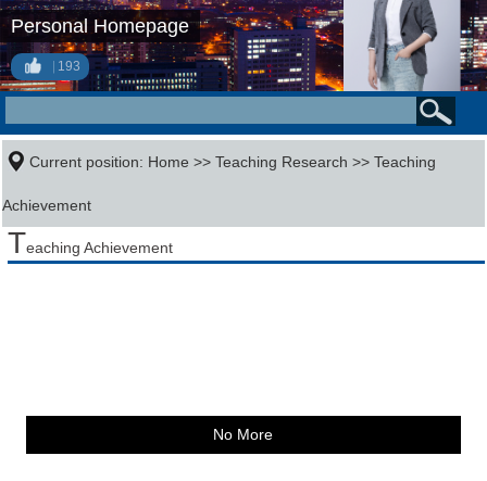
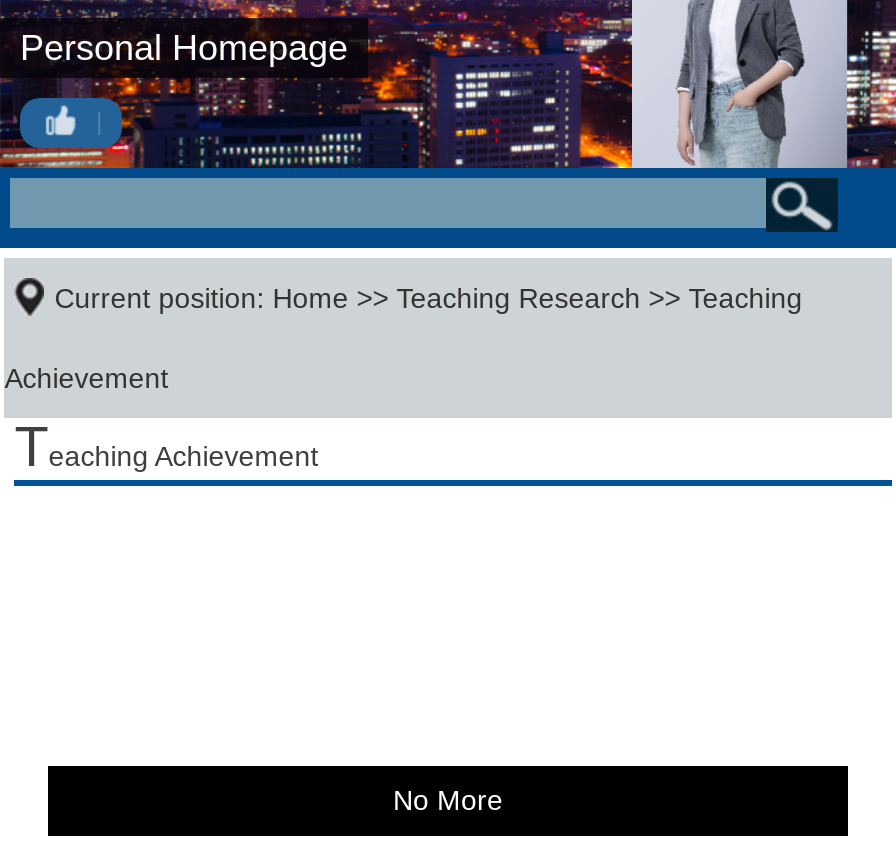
- 193
